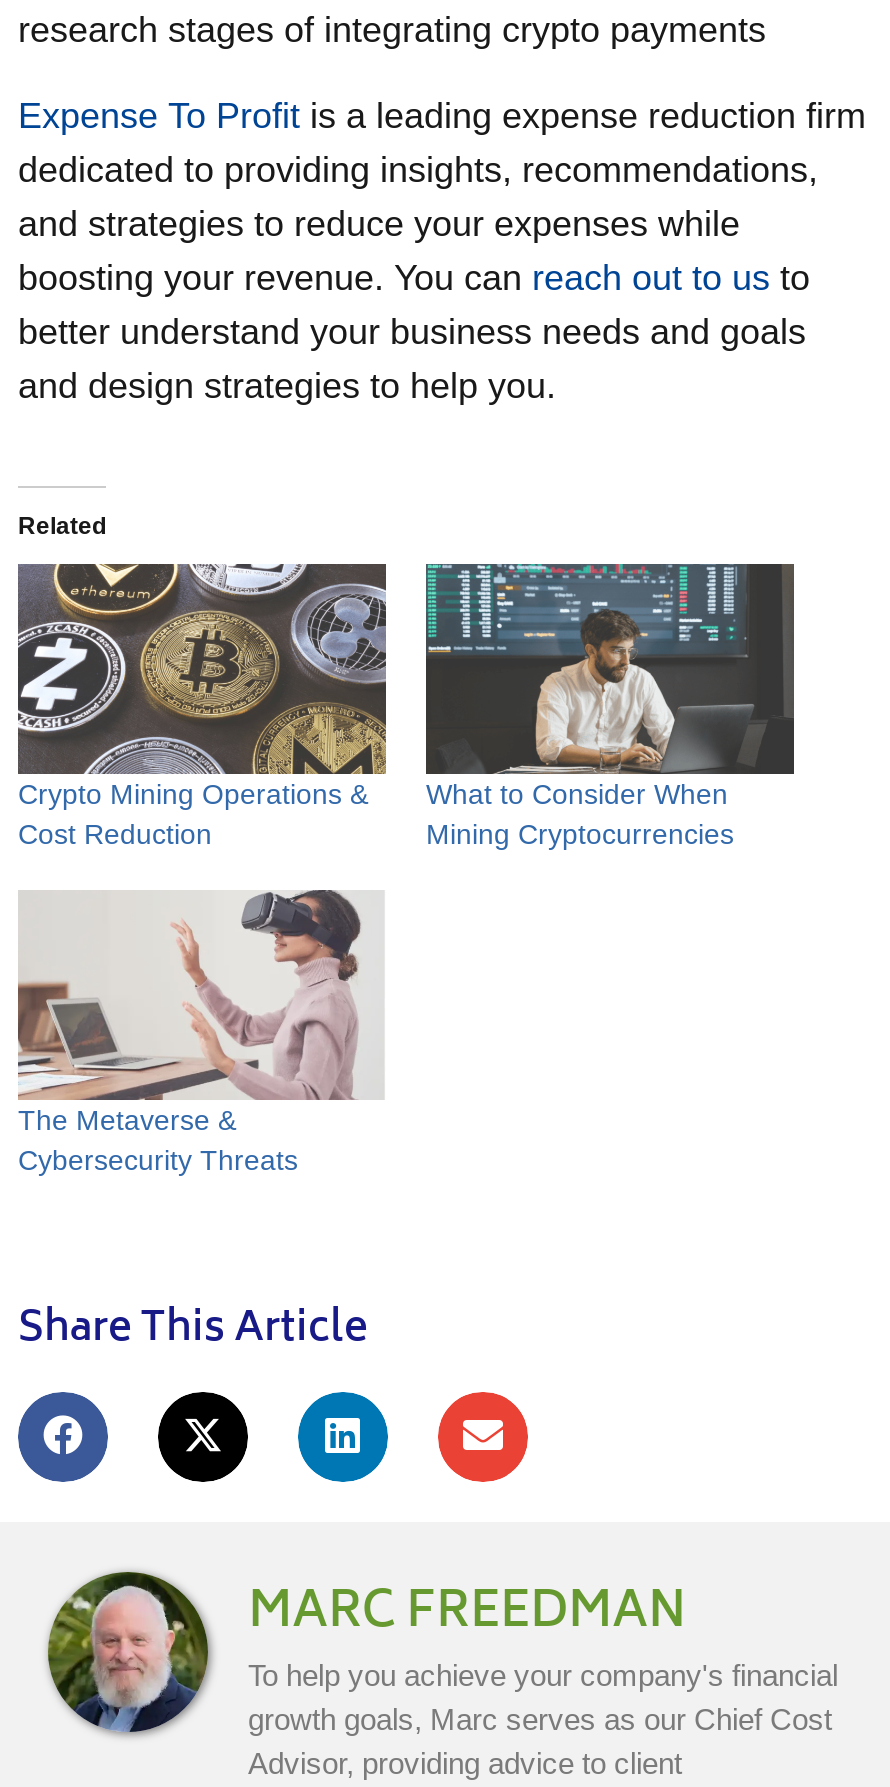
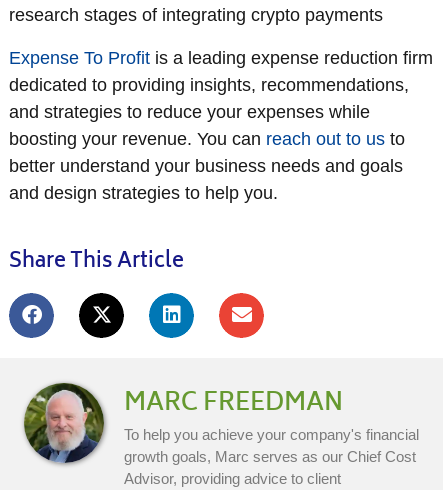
- Related

- [image]
- Crypto Mining Operations &
- Cost Reduction

- [image]
- What to Consider When
- Mining Cryptocurrencies

- [image]
- The Metaverse &
- Cybersecurity Threats
